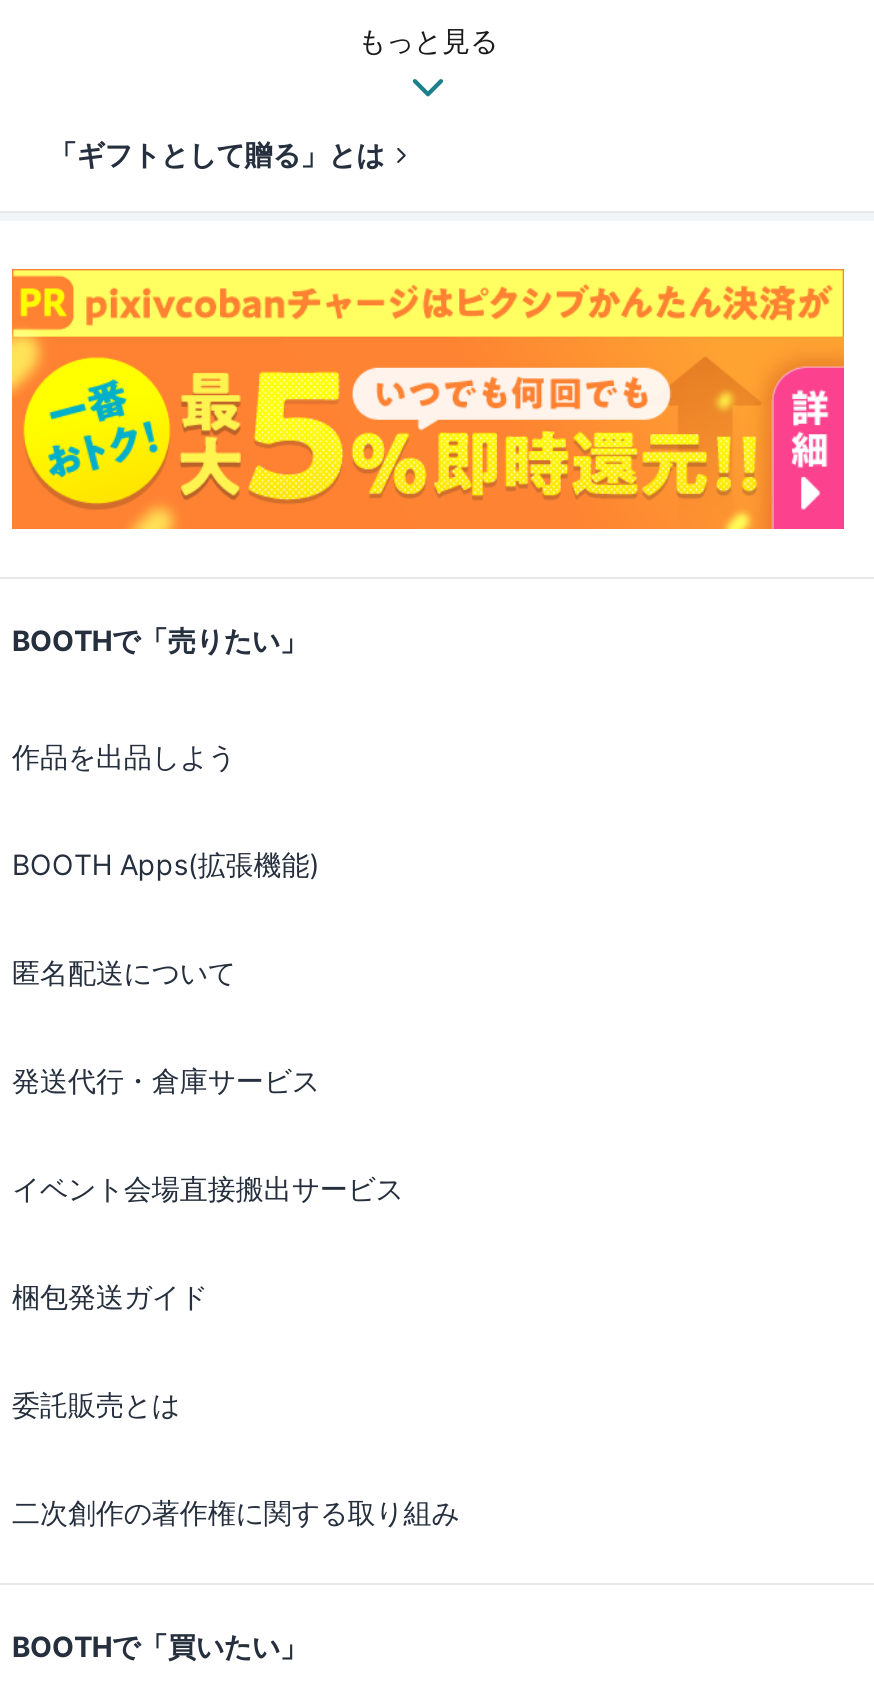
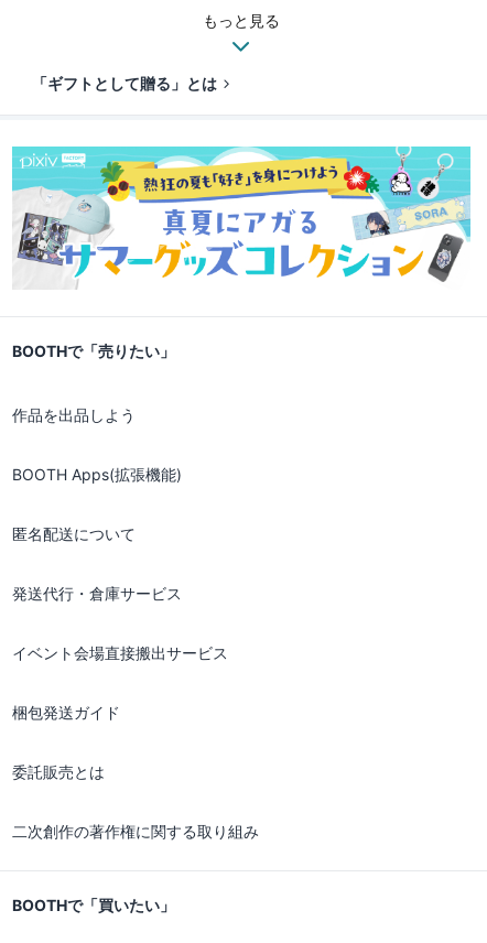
- [image]
+ [image]
